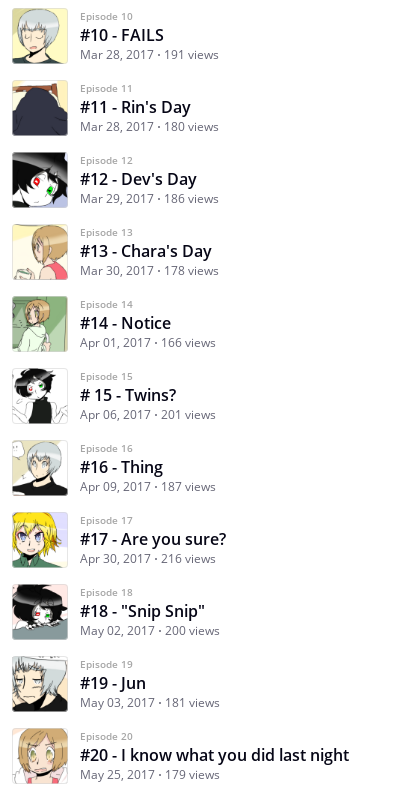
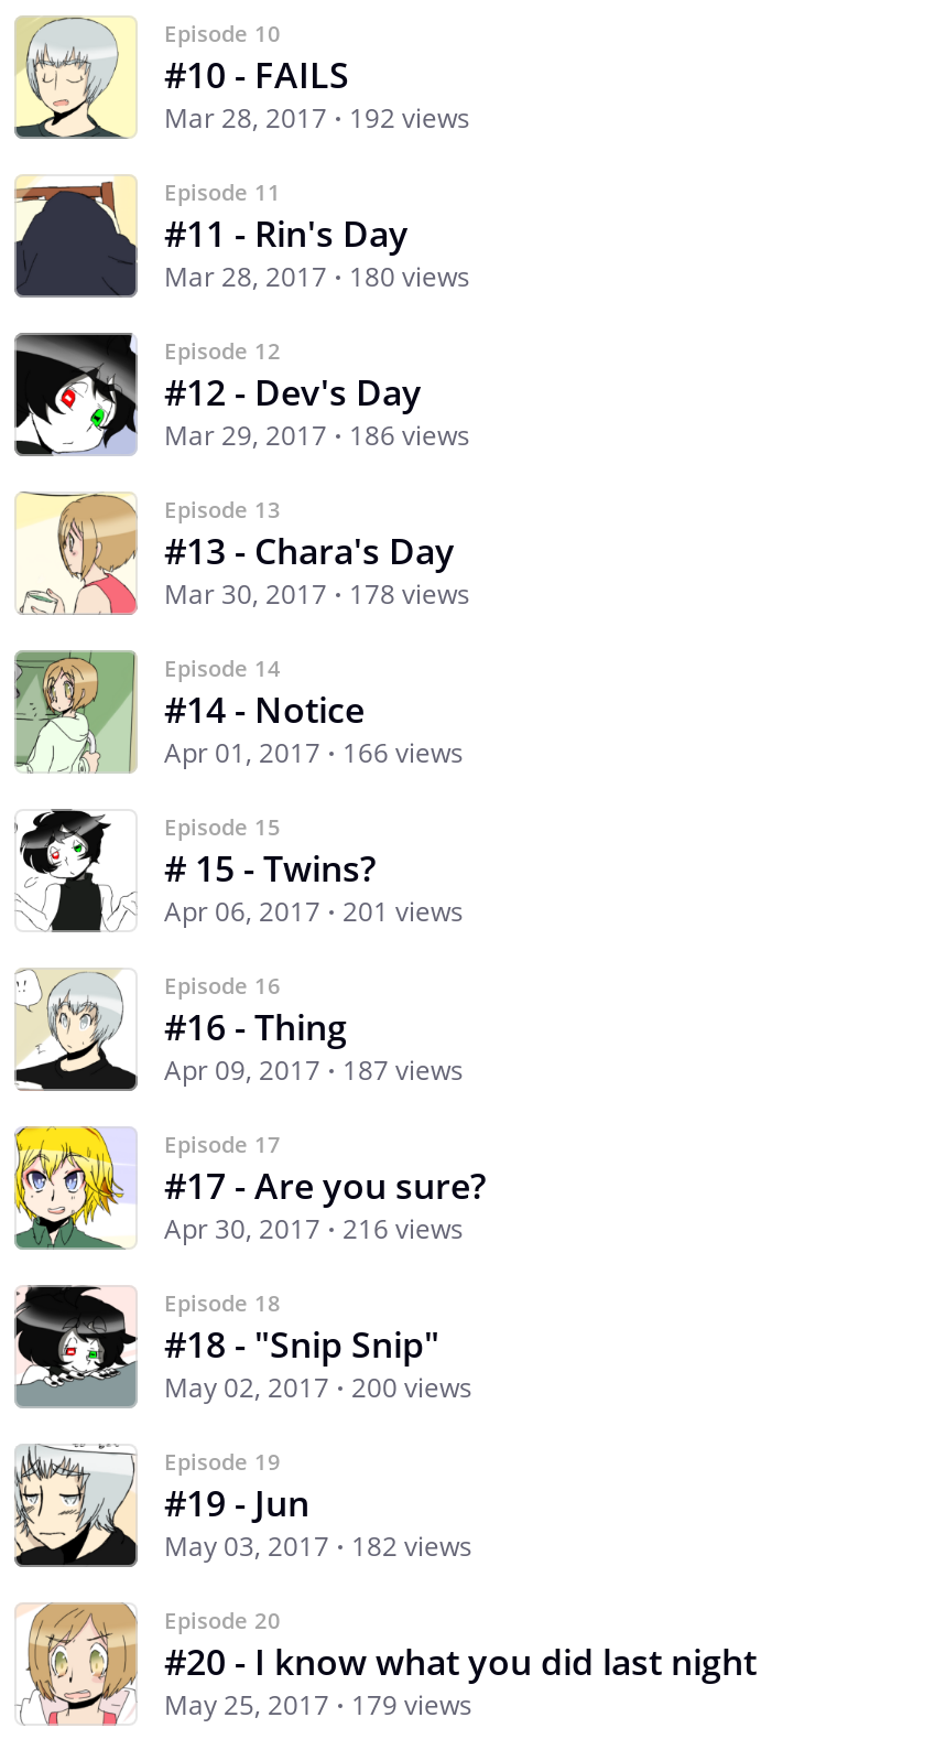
- Mar 28, 2017 191 views
+ Mar 28, 2017 192 views

- May 03, 2017 181 views
+ May 03, 2017 182 views
